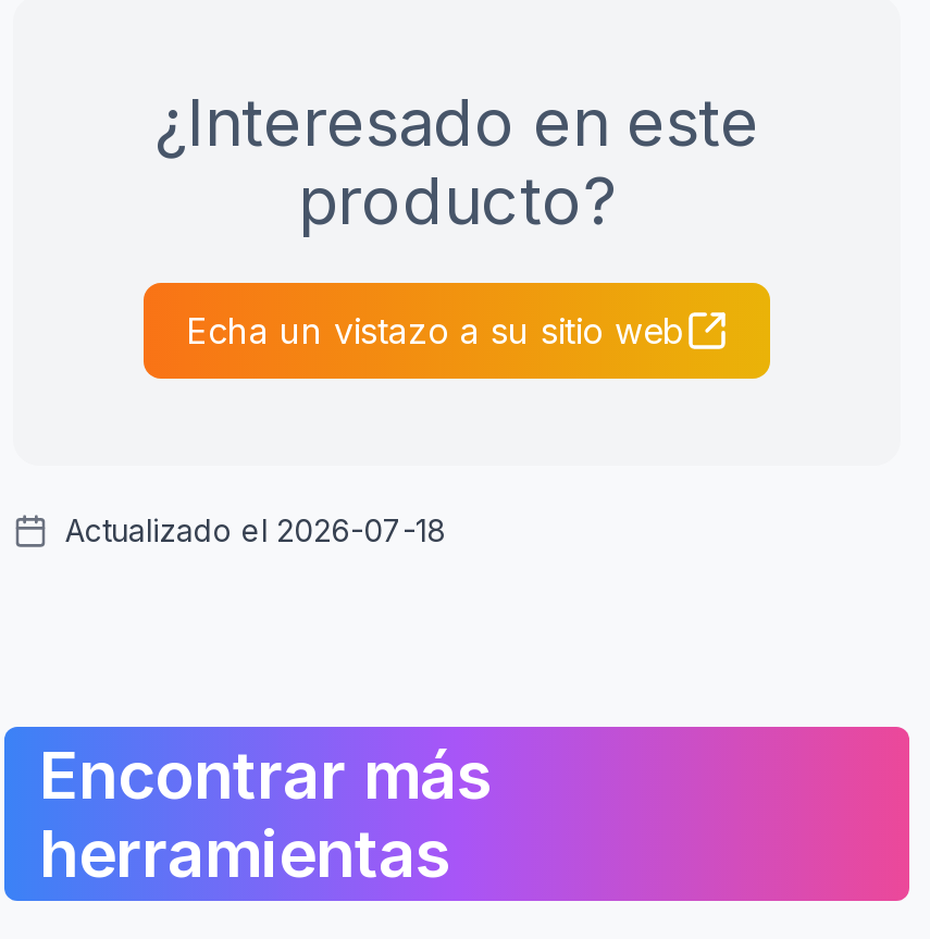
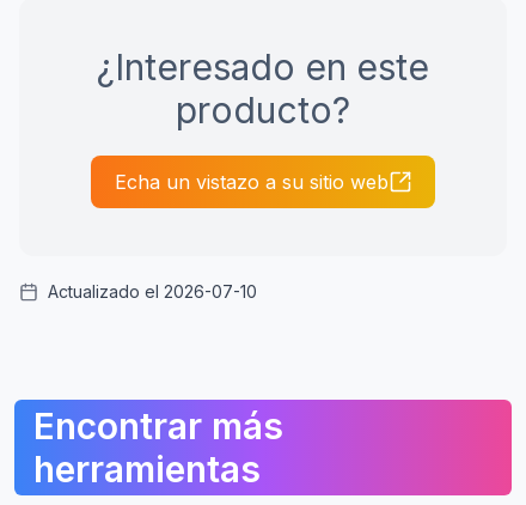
- Actualizado el 2026-07-18
+ Actualizado el 2026-07-10
